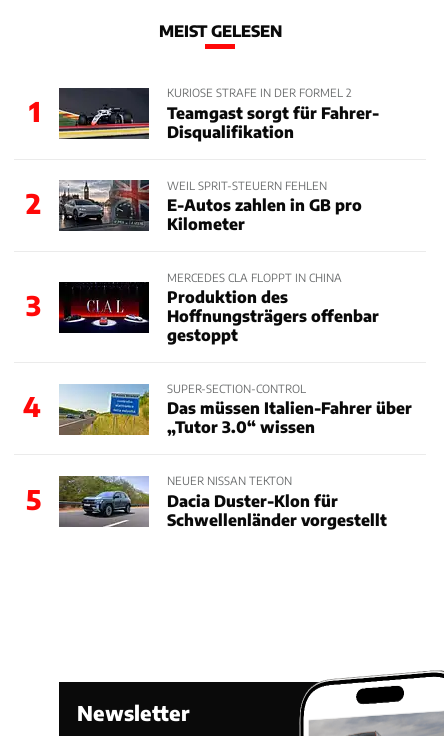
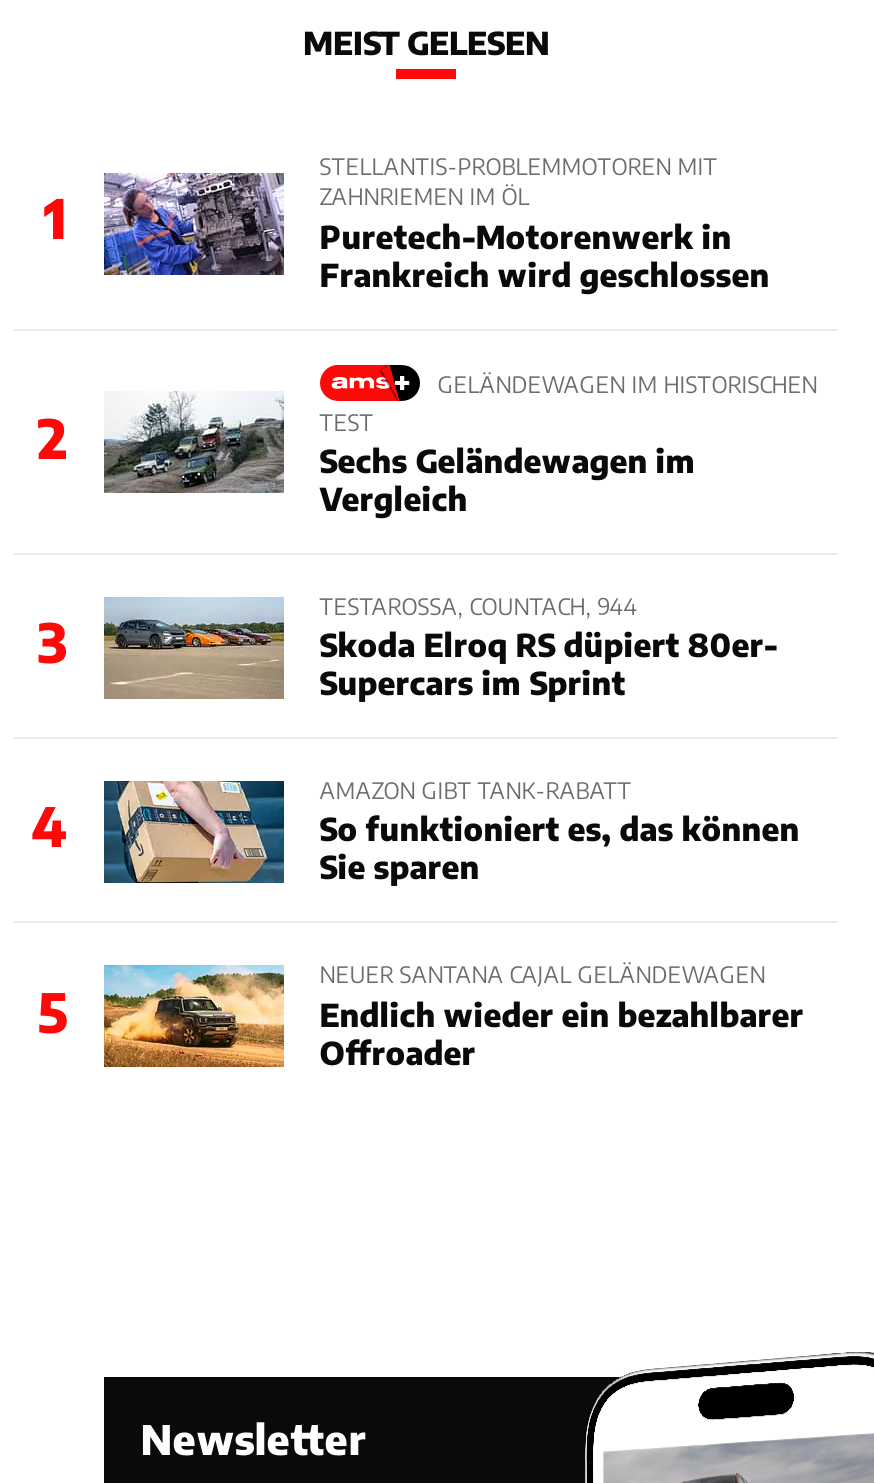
- [image]
- KURIOSE STRAFE IN DER FORMEL 2
- Teamgast sorgt für Fahrer-
- Disqualifikation
+ [image]
+ STELLANTIS-PROBLEMMOTOREN MIT
+ ZAHNRIEMEN IM ÖL
+ Puretech-Motorenwerk in
+ Frankreich wird geschlossen

- [image]
- WEIL SPRIT-STEUERN FEHLEN
- E-Autos zahlen in GB pro
- Kilometer
+ [image]
+ GELÄNDEWAGEN IM HISTORISCHEN
+ TEST
+ Sechs Geländewagen im
+ Vergleich

- [image]
- MERCEDES CLA FLOPPT IN CHINA
- Produktion des
- Hoffnungsträgers offenbar
- gestoppt
+ [image]
+ TESTAROSSA, COUNTACH, 944
+ Skoda Elroq RS düpiert 80er-
+ Supercars im Sprint

- [image]
- SUPER-SECTION-CONTROL
- Das müssen Italien-Fahrer über
- „Tutor 3.0“ wissen
+ [image]
+ AMAZON GIBT TANK-RABATT
+ So funktioniert es, das können
+ Sie sparen

- [image]
- NEUER NISSAN TEKTON
- Dacia Duster-Klon für
- Schwellenländer vorgestellt
+ [image]
+ NEUER SANTANA CAJAL GELÄNDEWAGEN
+ Endlich wieder ein bezahlbarer
+ Offroader
